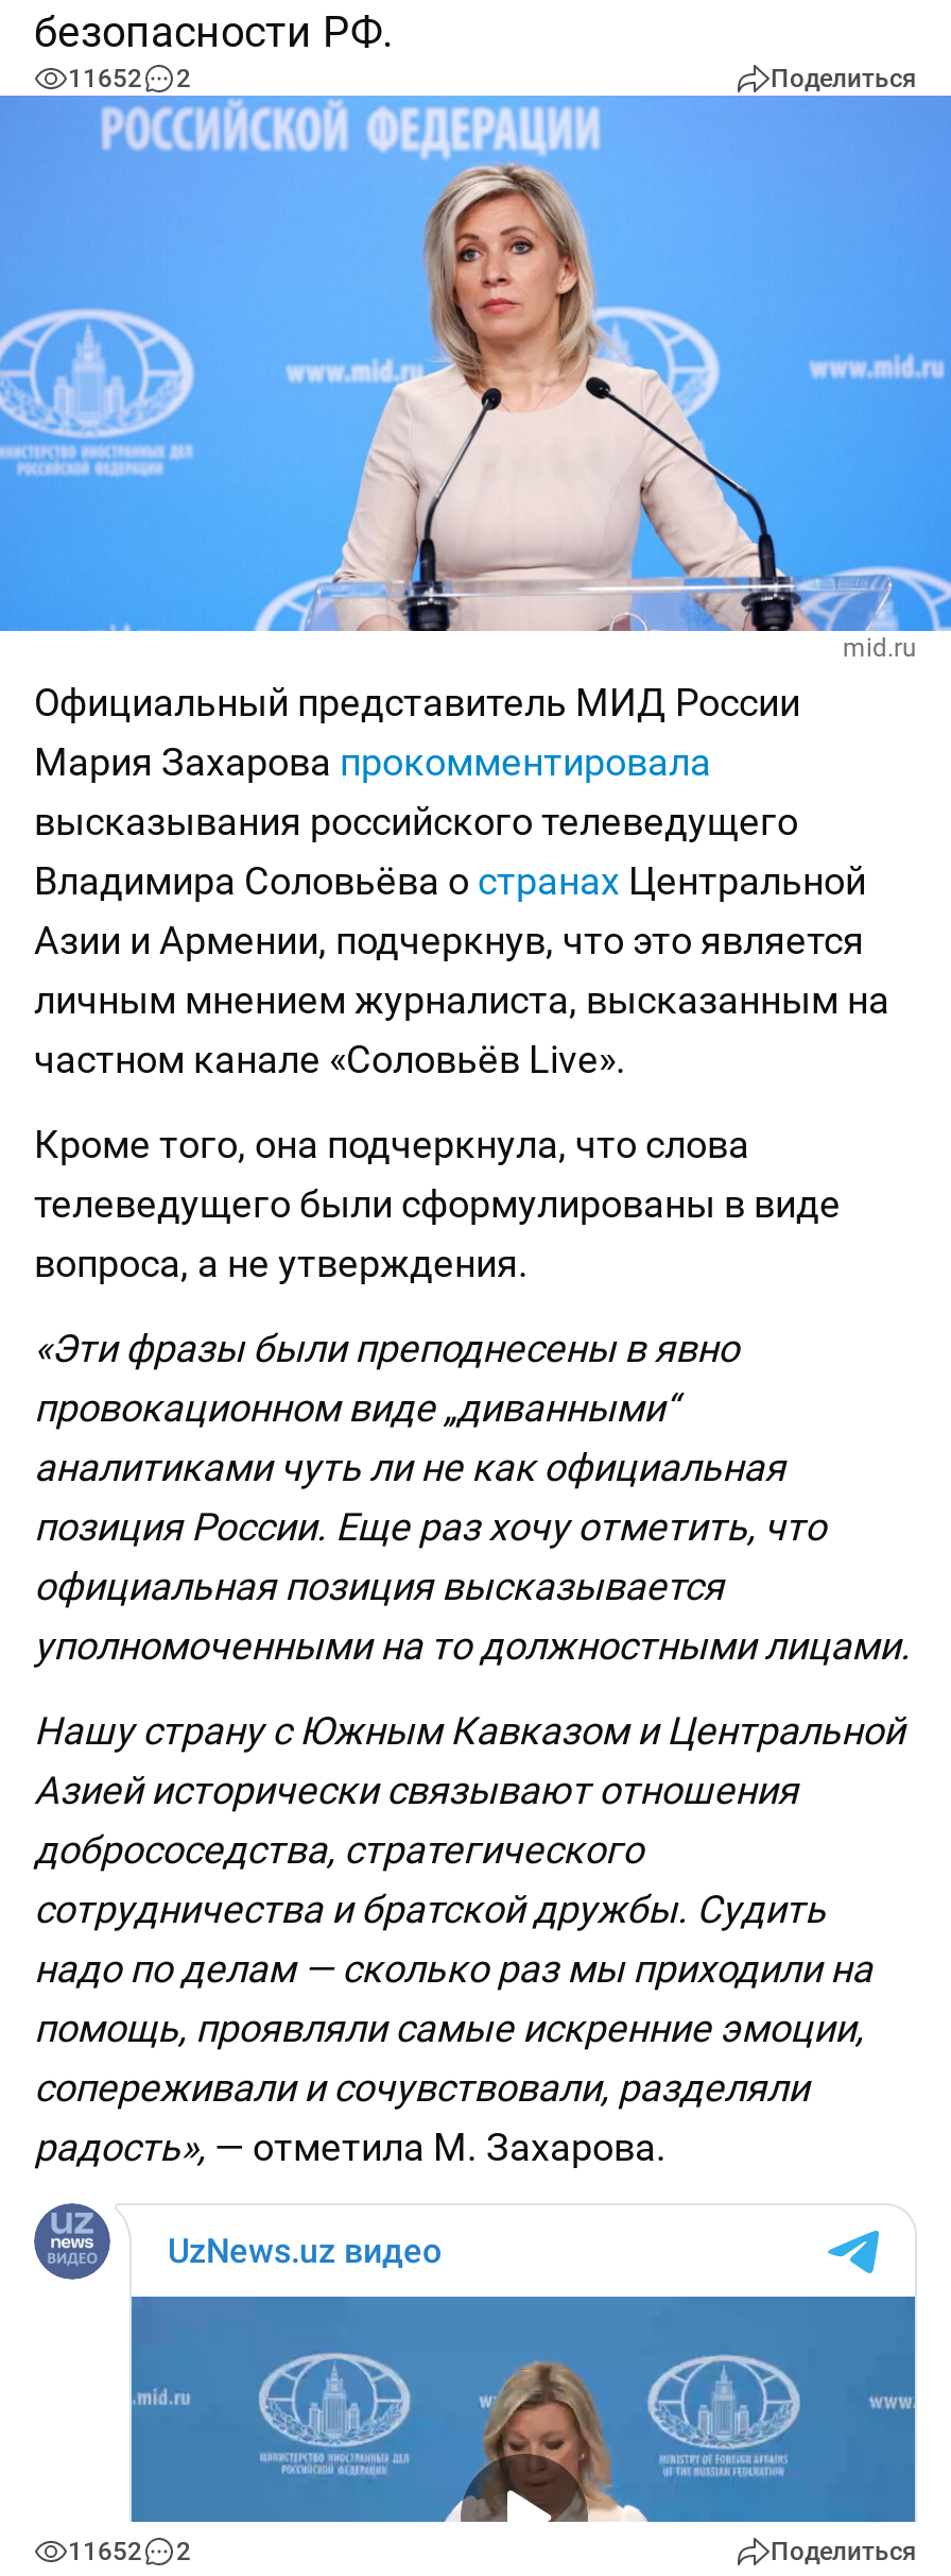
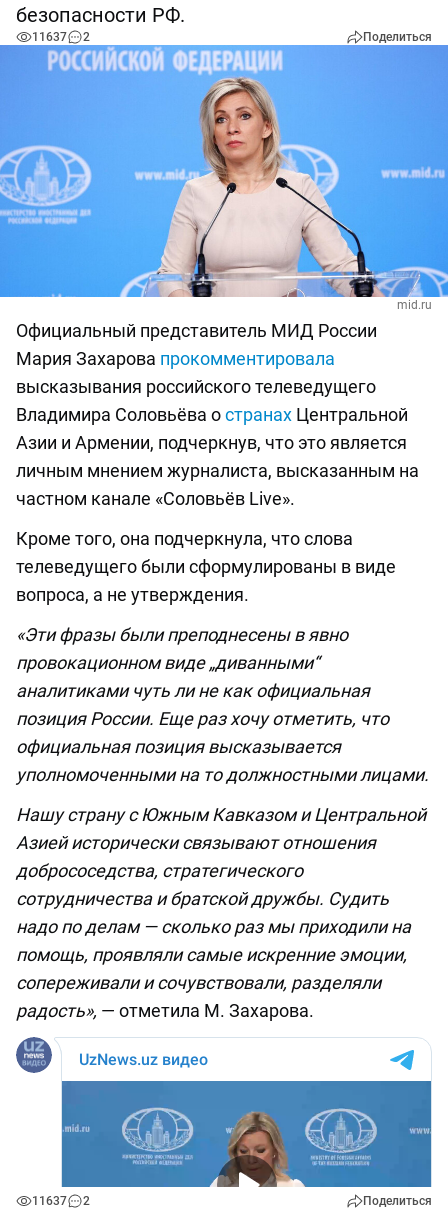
- 11652 2
+ 11637 2

- 11652 2
+ 11637 2
